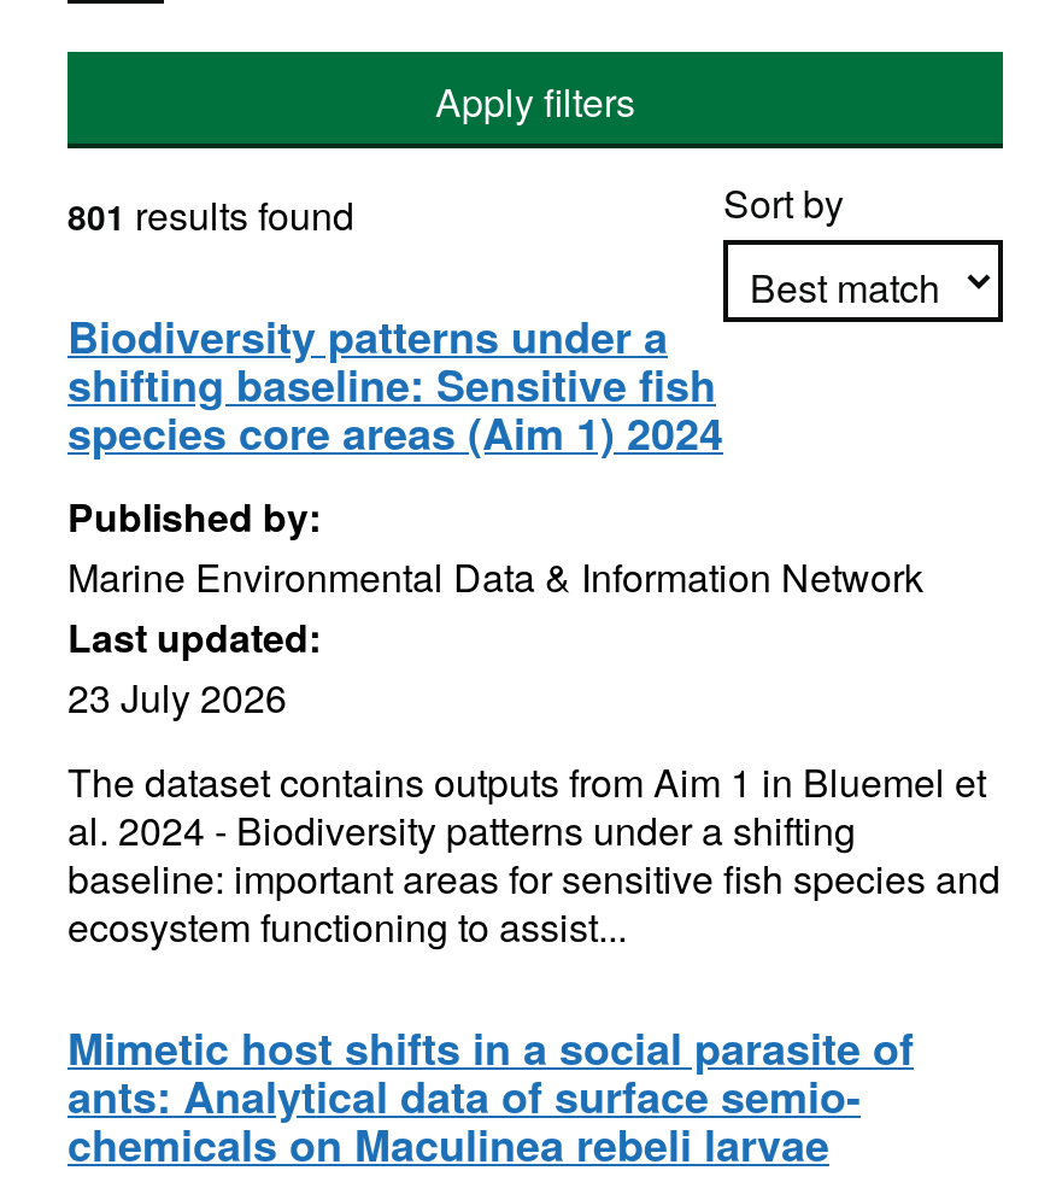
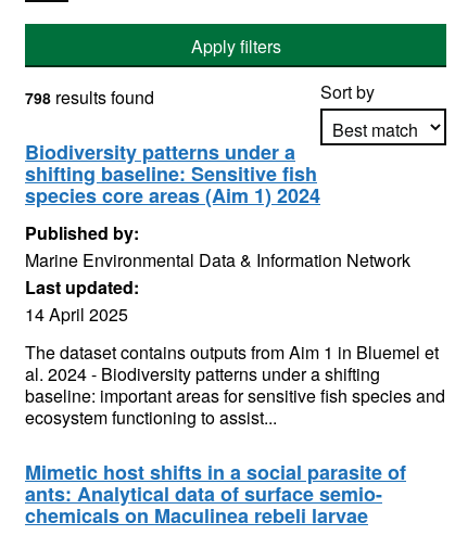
- 801 results found
+ 798 results found

- 23 July 2026
+ 14 April 2025
